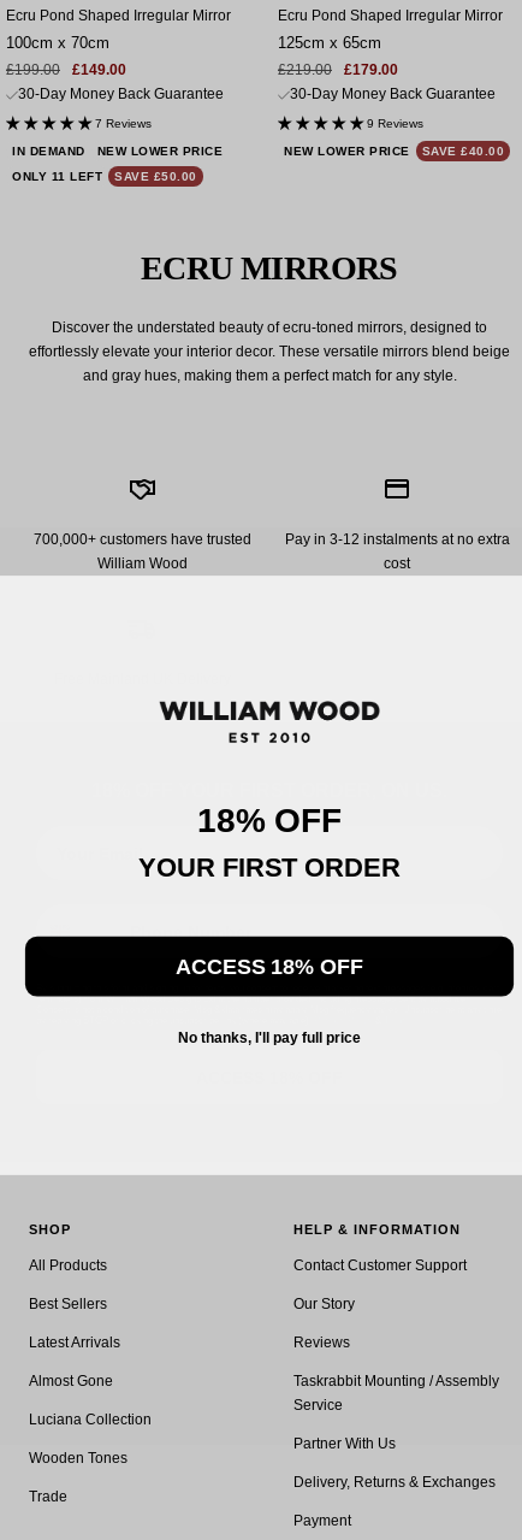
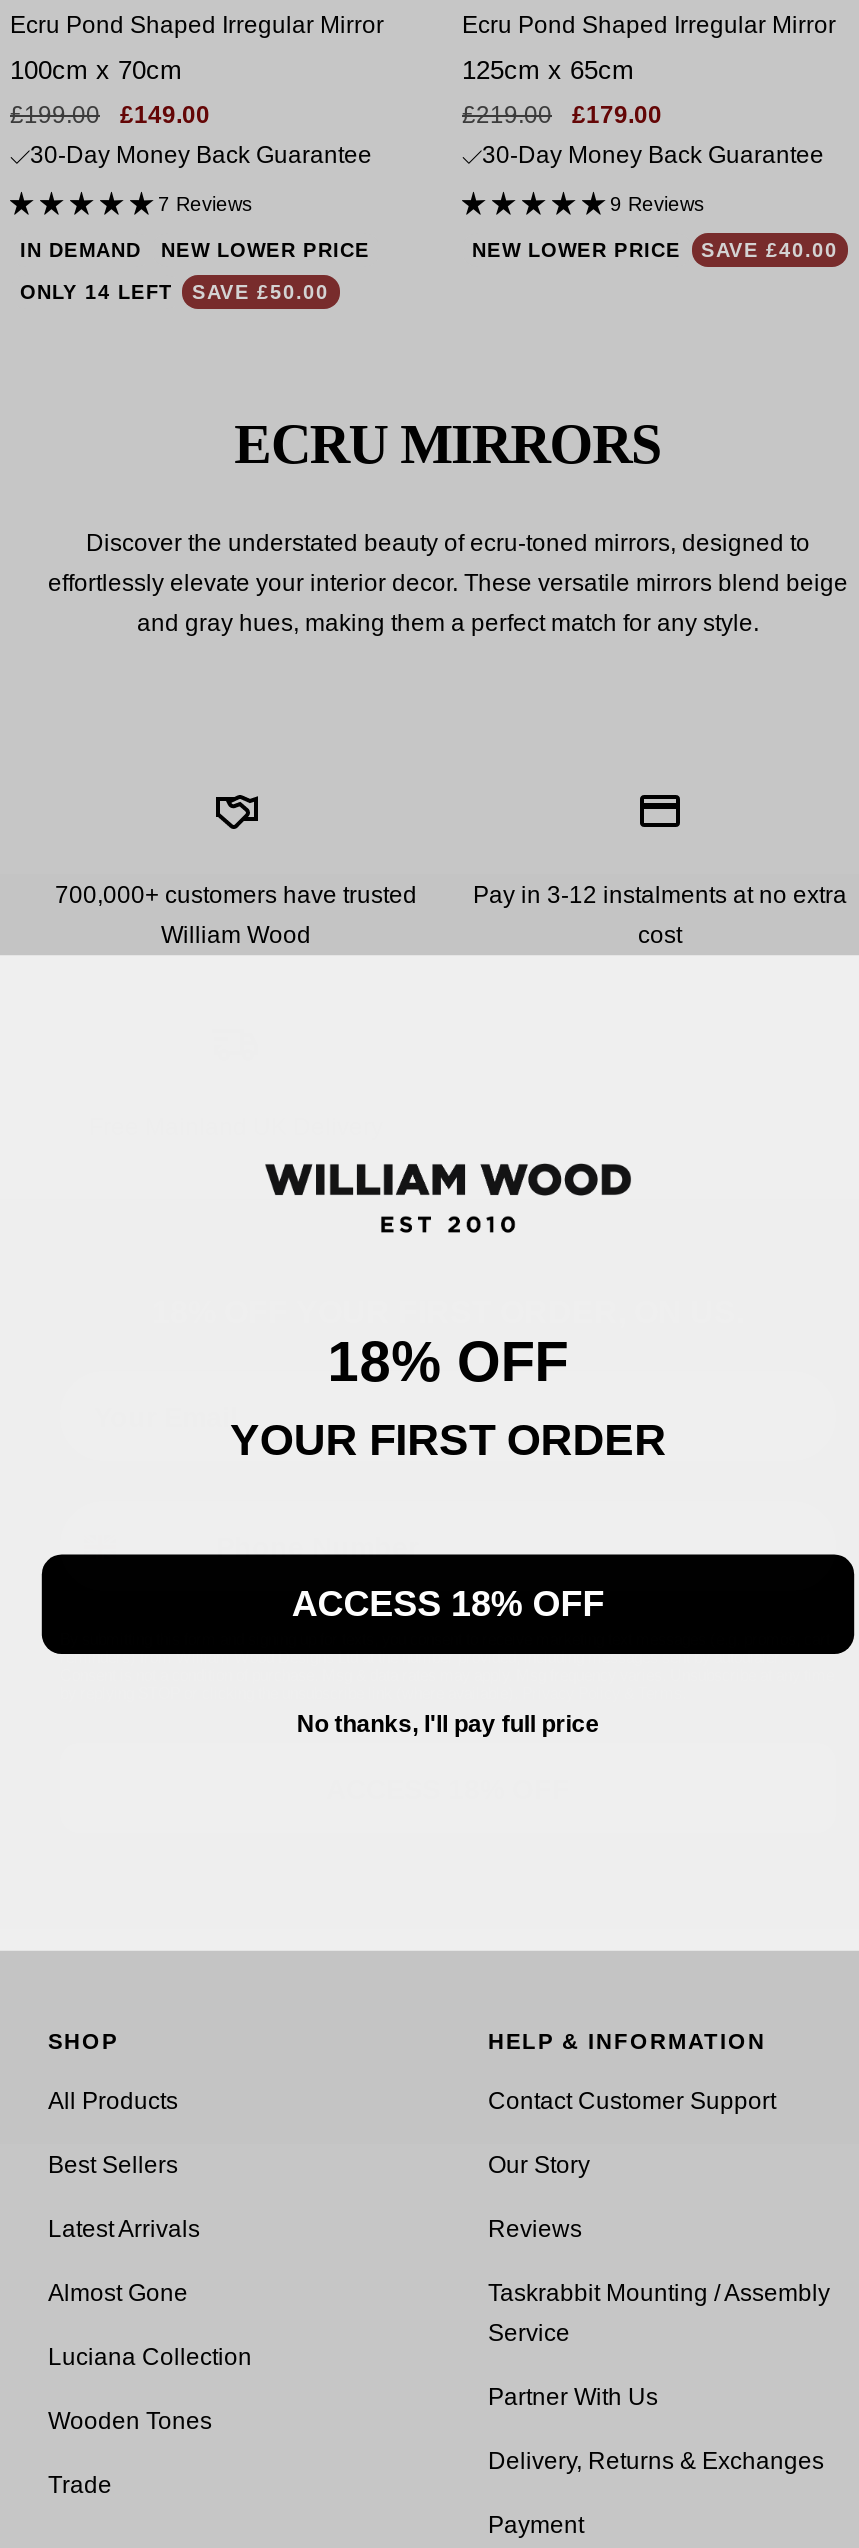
- ONLY 11 LEFT SAVE £50.00
+ ONLY 14 LEFT SAVE £50.00
